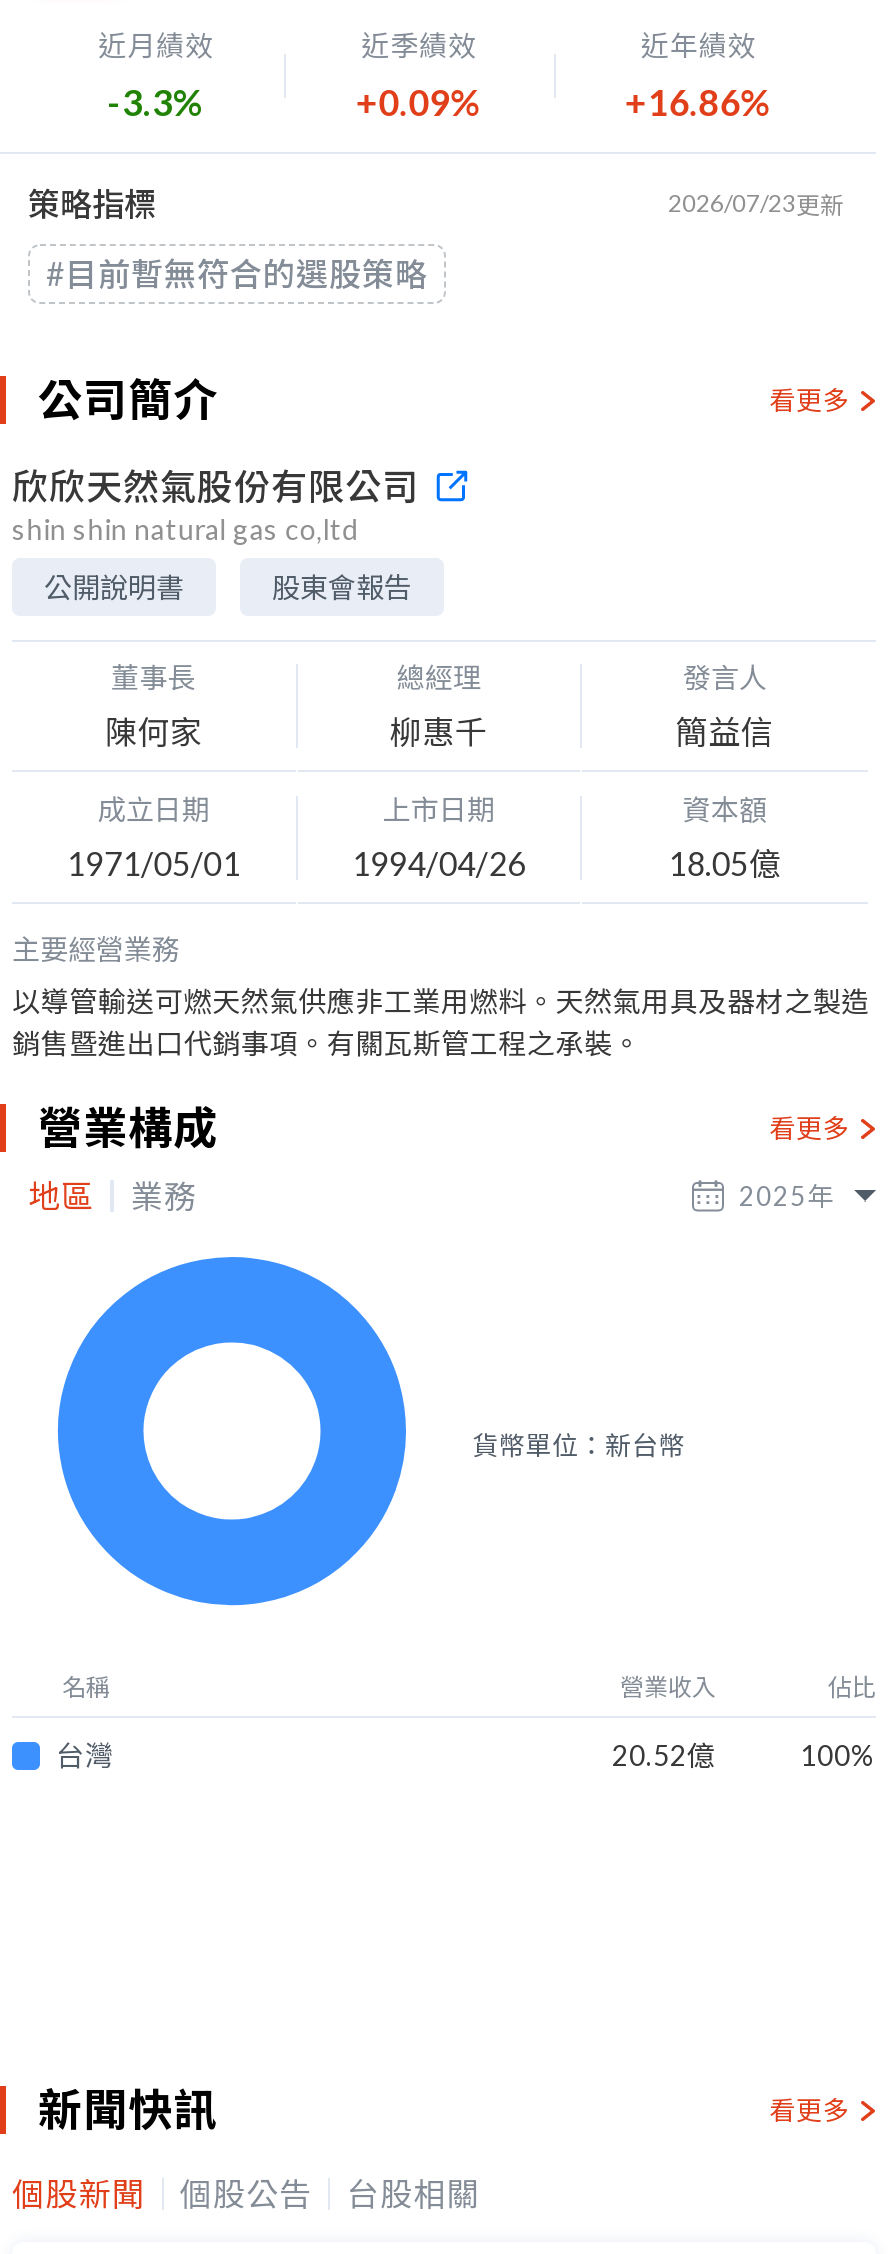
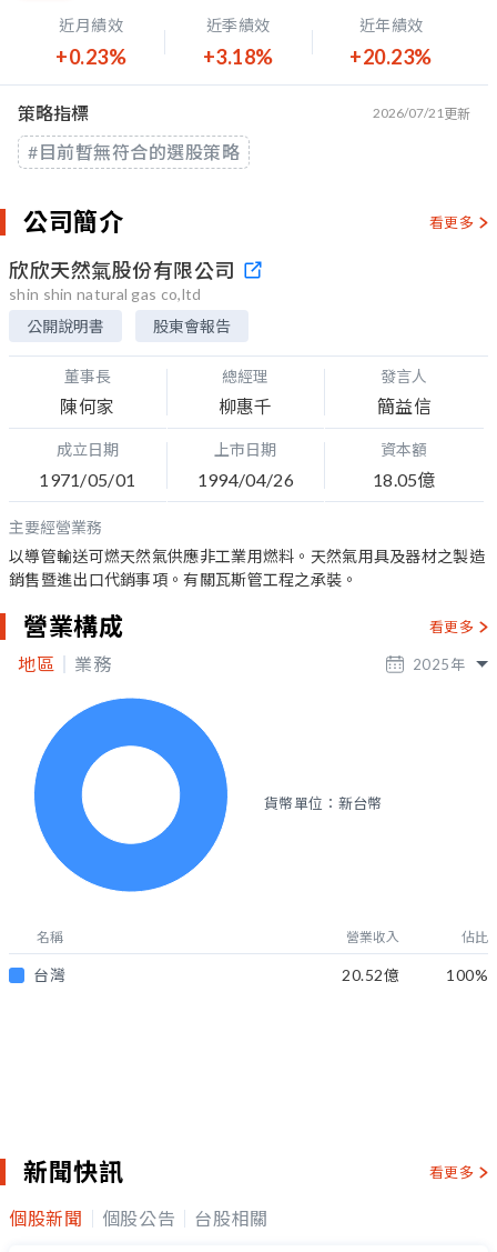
- -3.3%
+ +0.23%

- +0.09%
+ +3.18%

- +16.86%
+ +20.23%

- 2026/07/23更新
+ 2026/07/21更新
